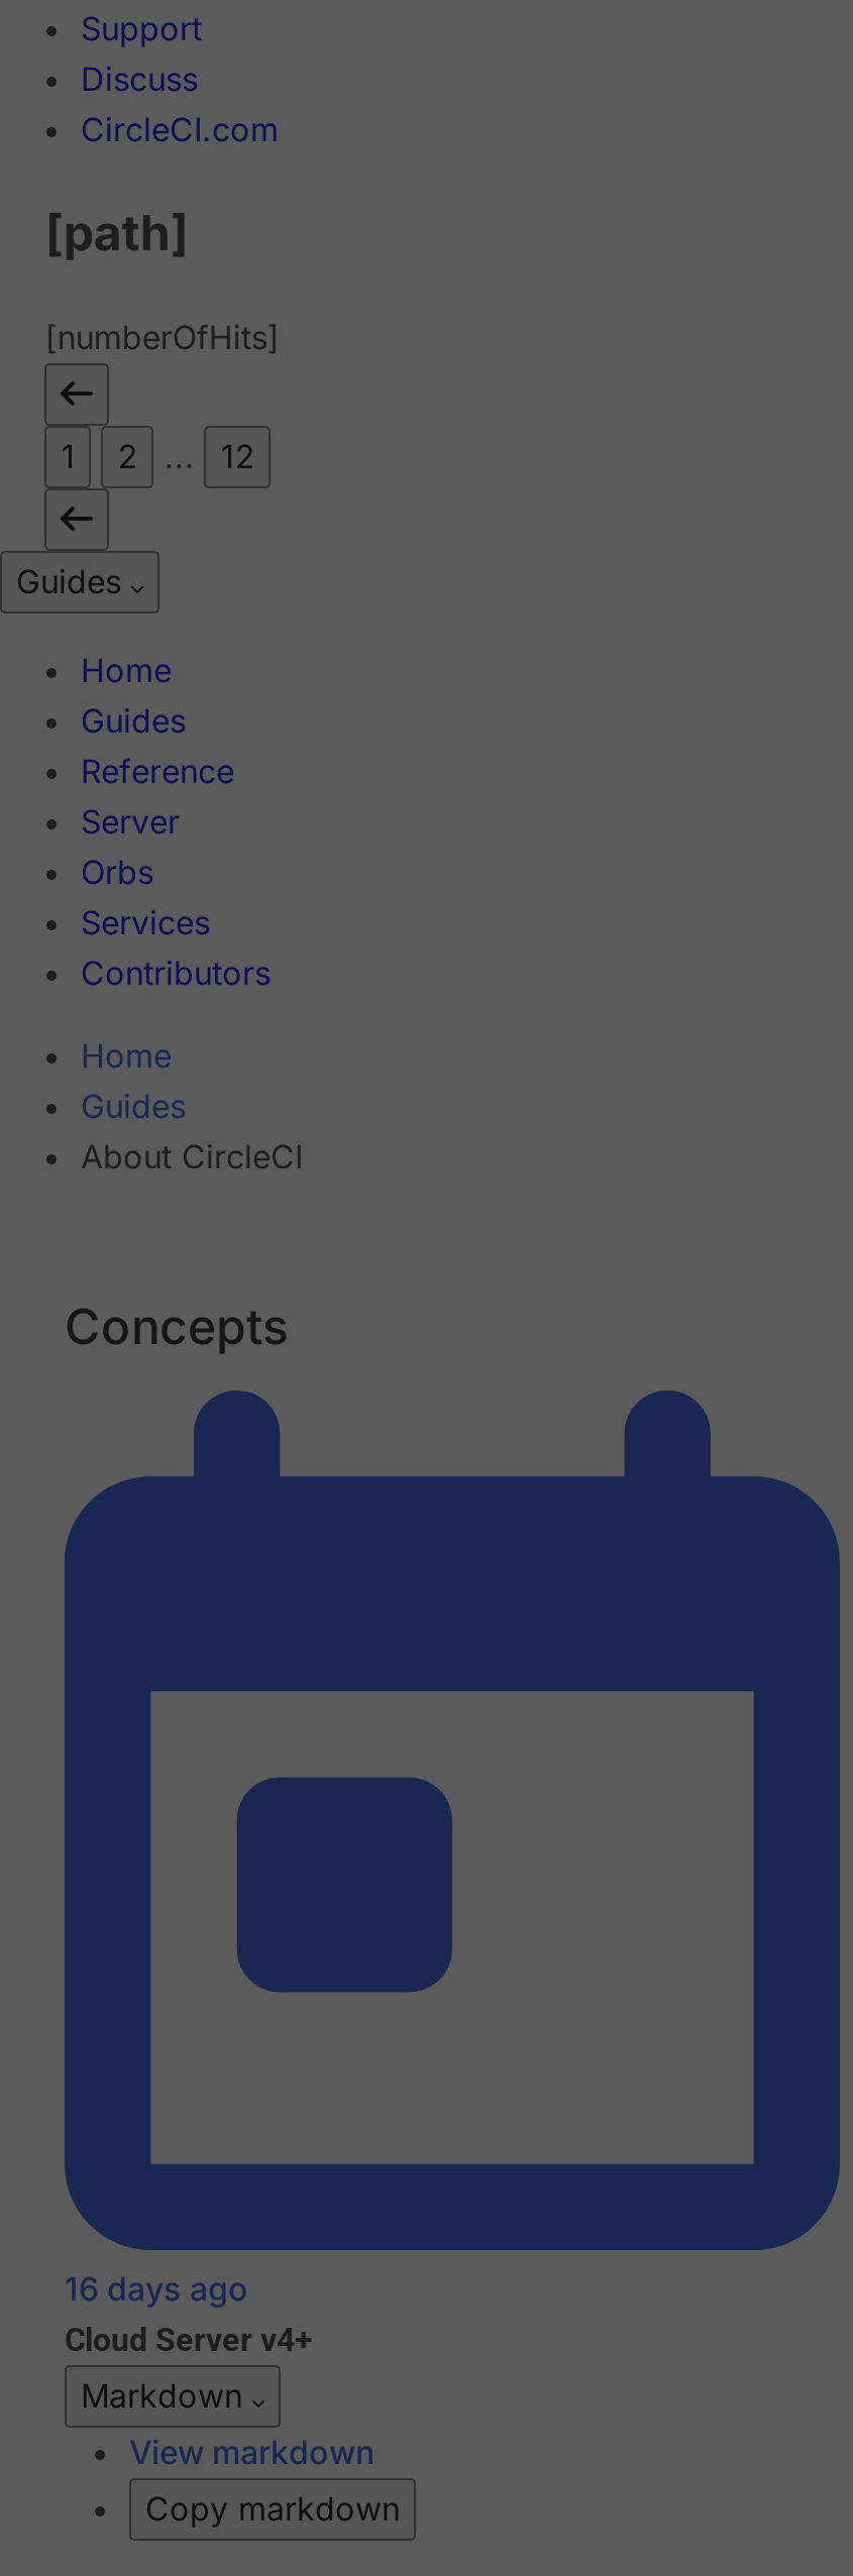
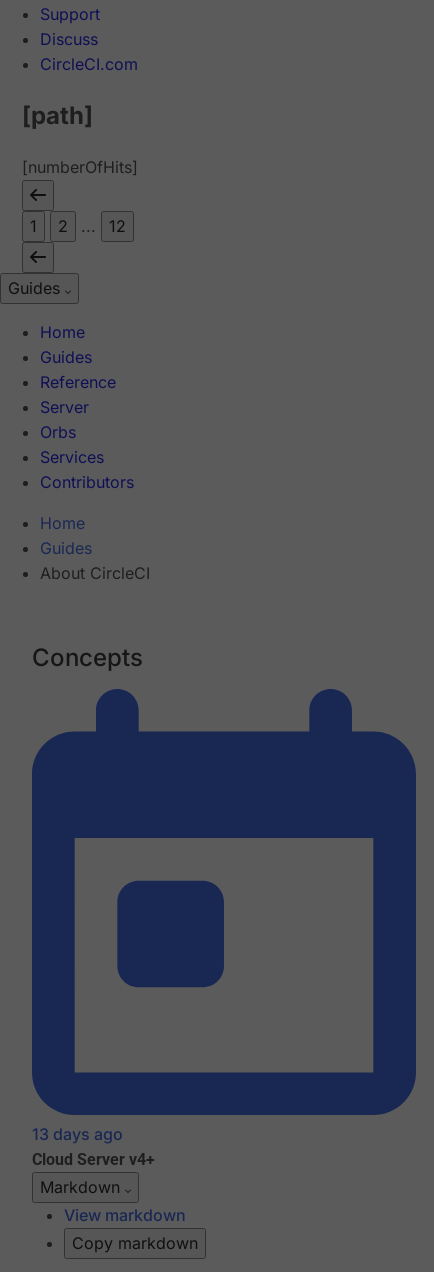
- 16 days ago
+ 13 days ago
